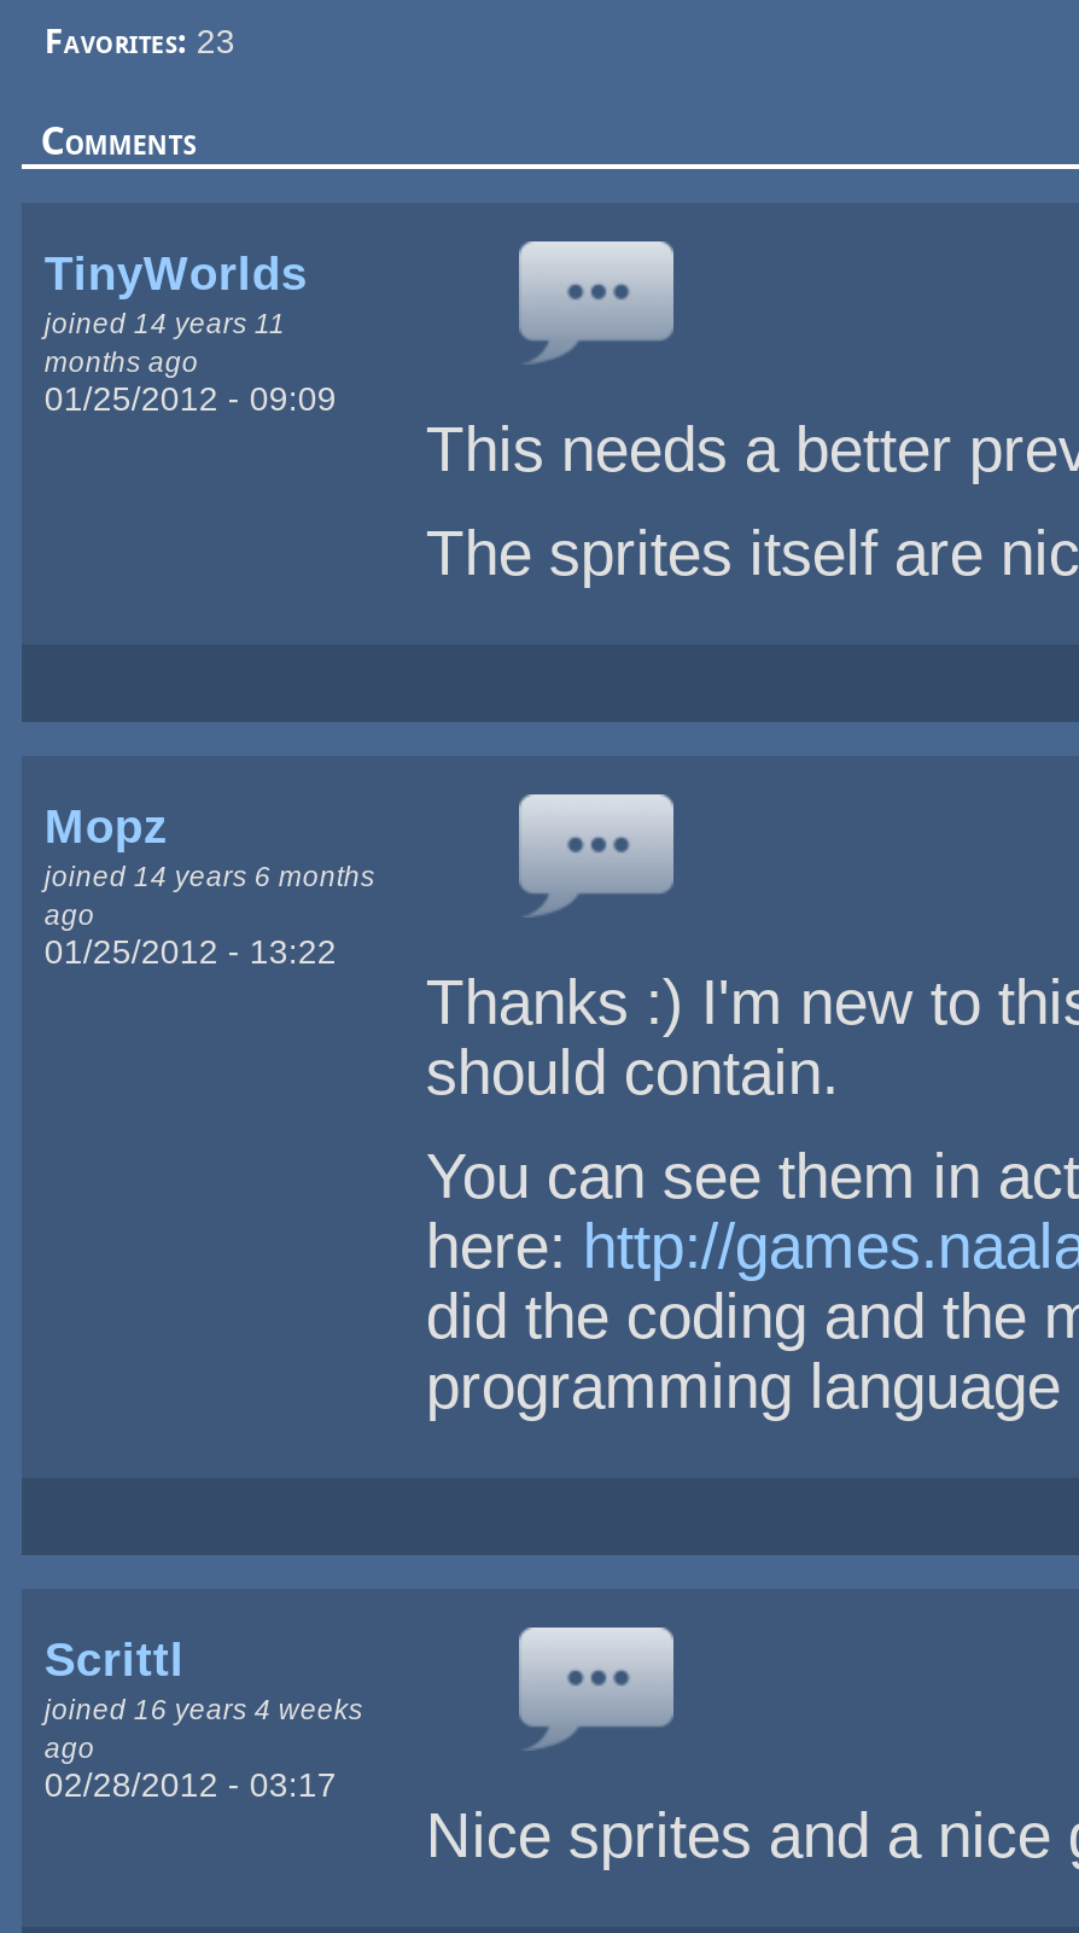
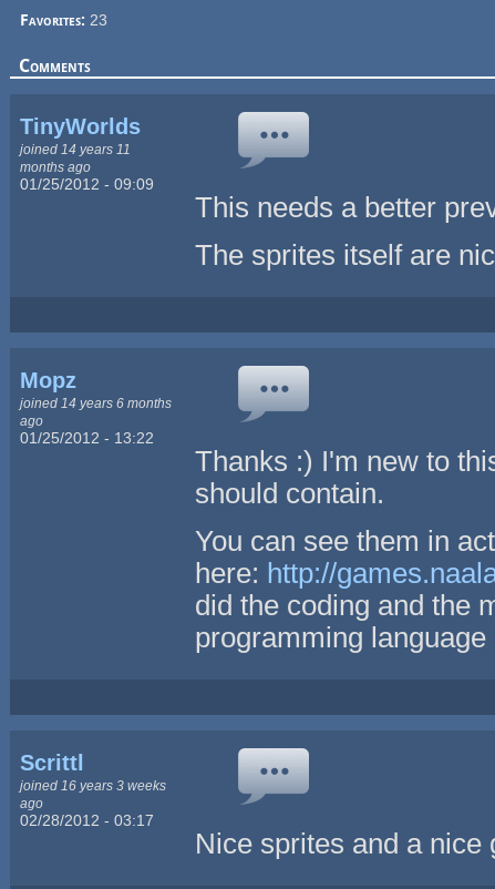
- joined 16 years 4 weeks
+ joined 16 years 3 weeks
